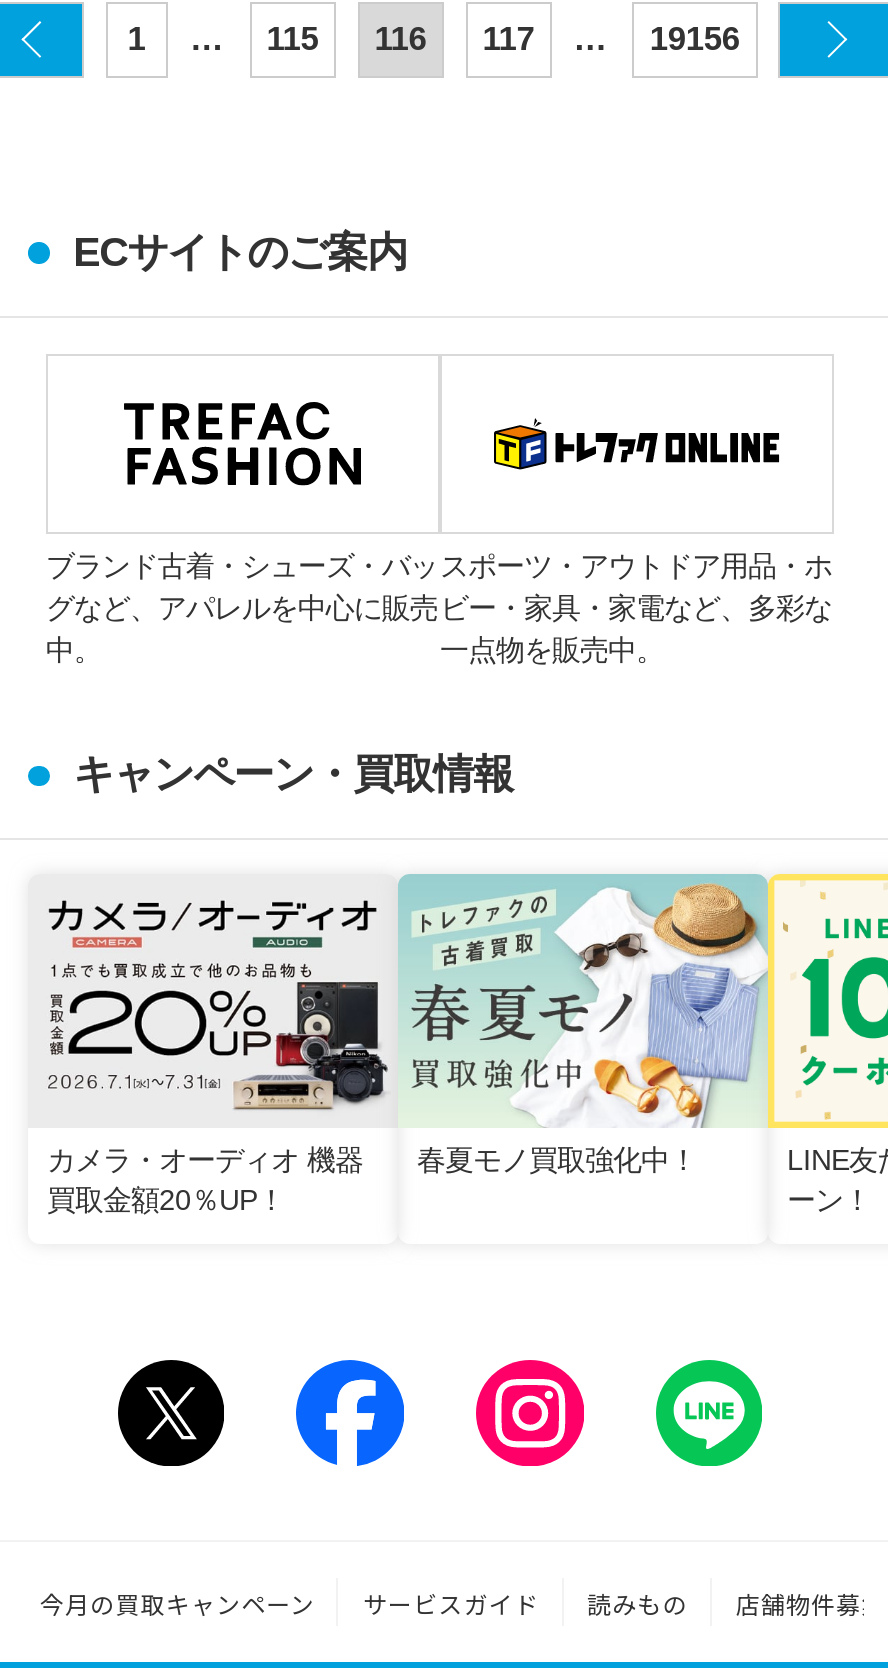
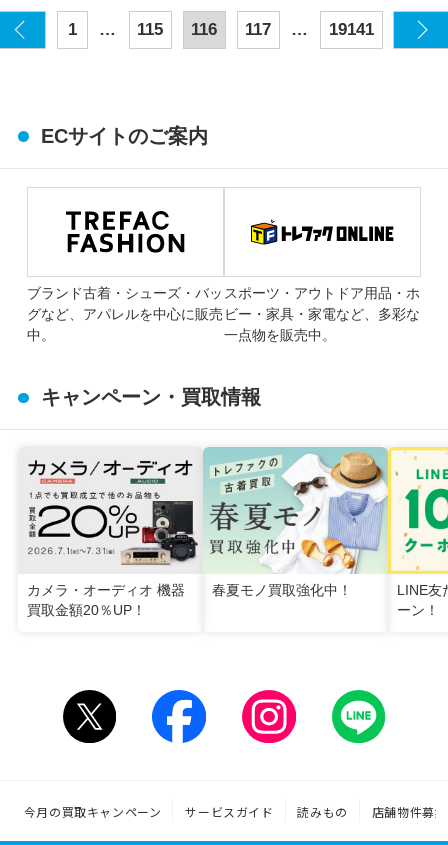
- 19156
+ 19141
